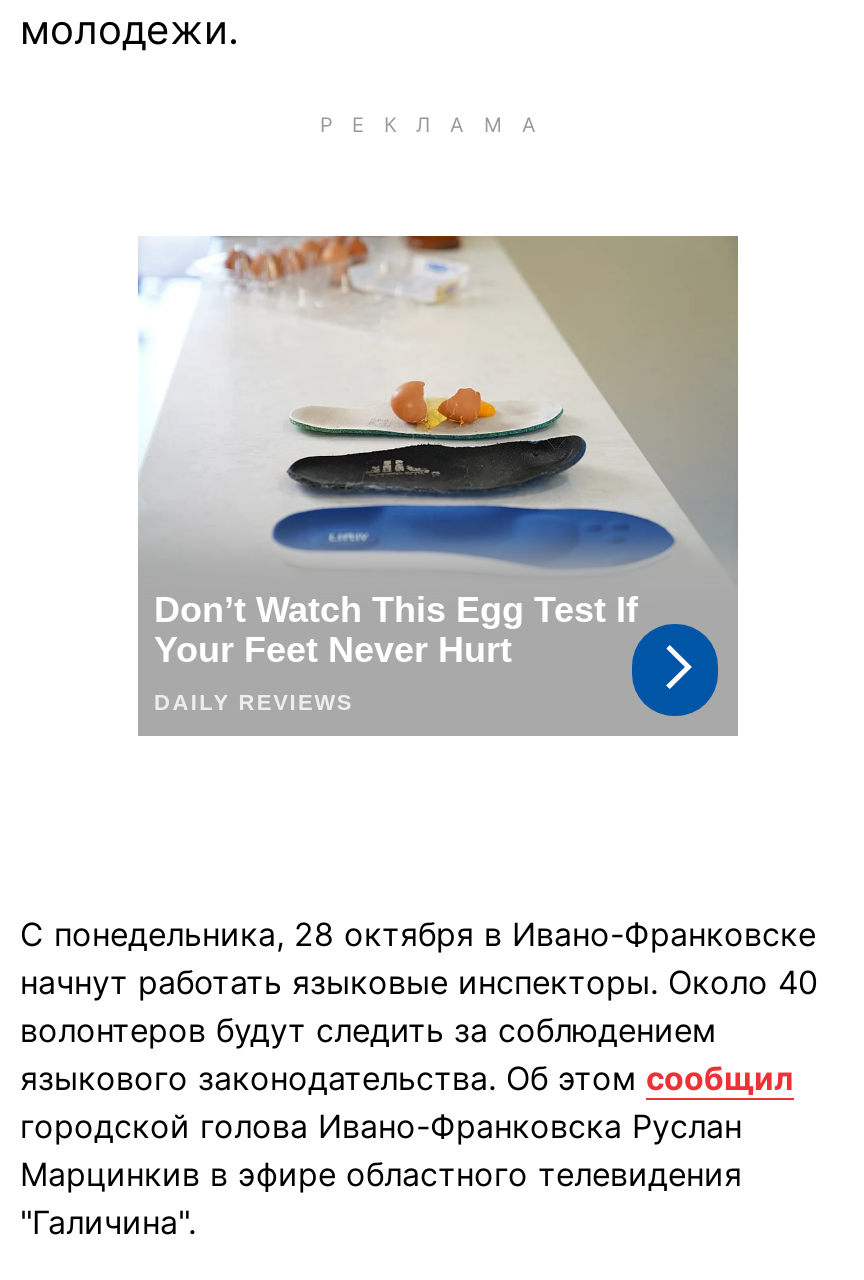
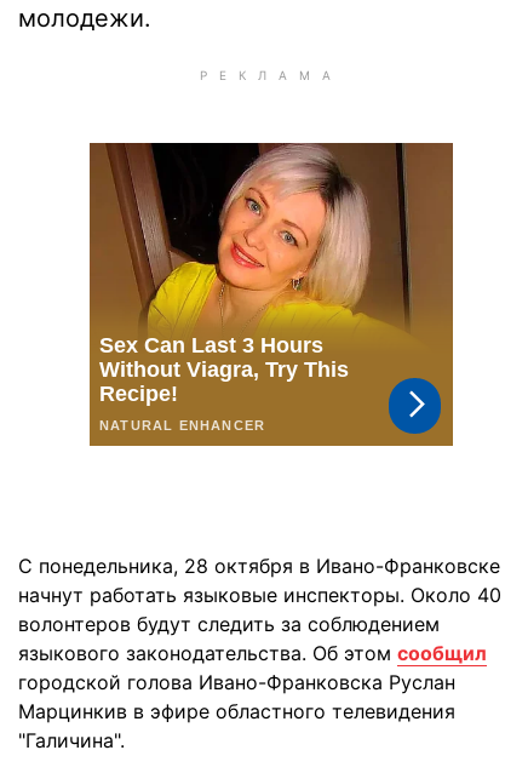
- [image]
+ [image]
